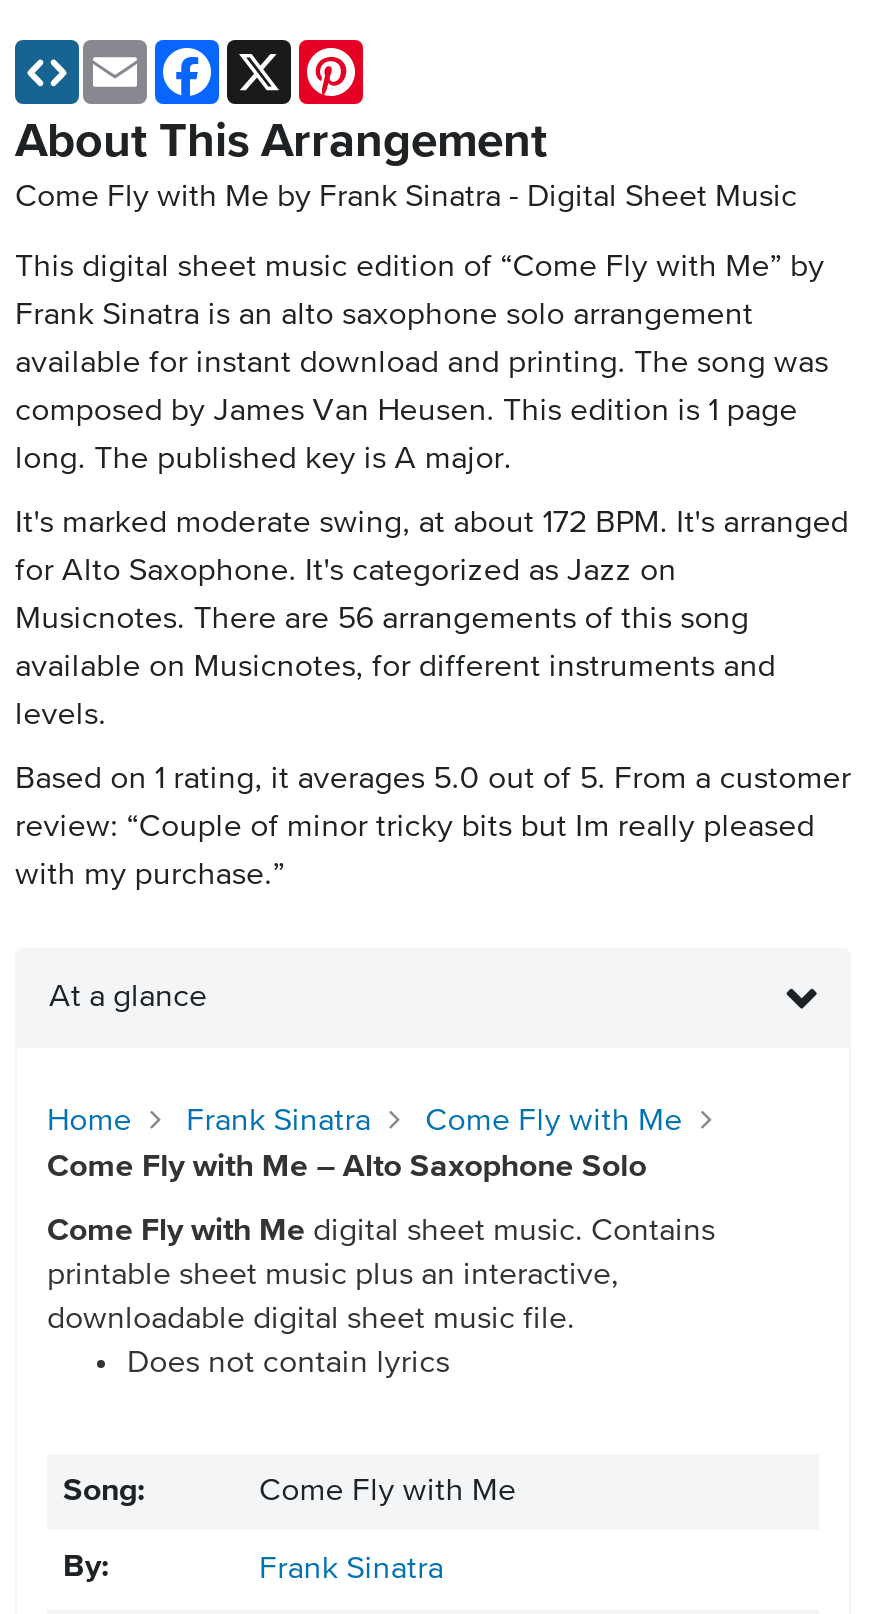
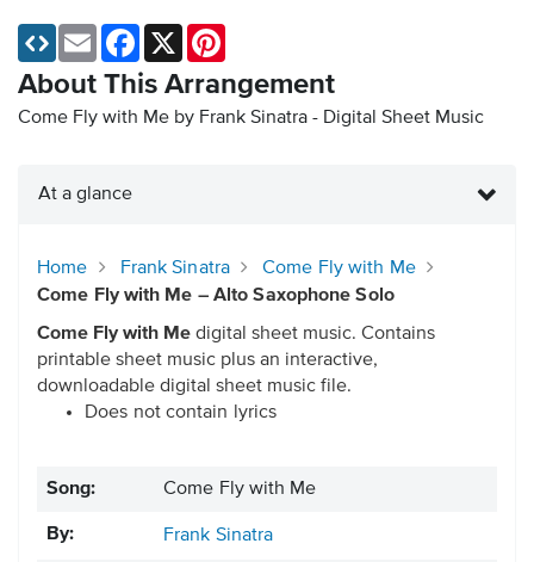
- This digital sheet music edition of “Come Fly with Me” by
- Frank Sinatra is an alto saxophone solo arrangement
- available for instant download and printing. The song was
- composed by James Van Heusen. This edition is 1 page
- long. The published key is A major.
- It's marked moderate swing, at about 172 BPM. It's arranged
- for Alto Saxophone. It's categorized as Jazz on
- Musicnotes. There are 56 arrangements of this song
- available on Musicnotes, for different instruments and
- levels.
- Based on 1 rating, it averages 5.0 out of 5. From a customer
- review: “Couple of minor tricky bits but Im really pleased
- with my purchase.”
